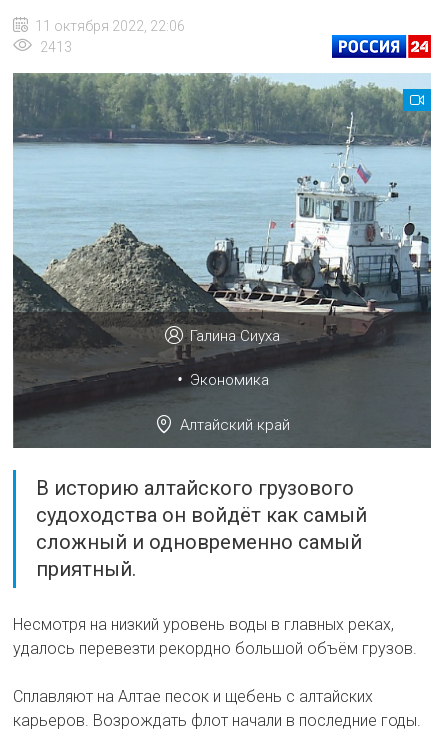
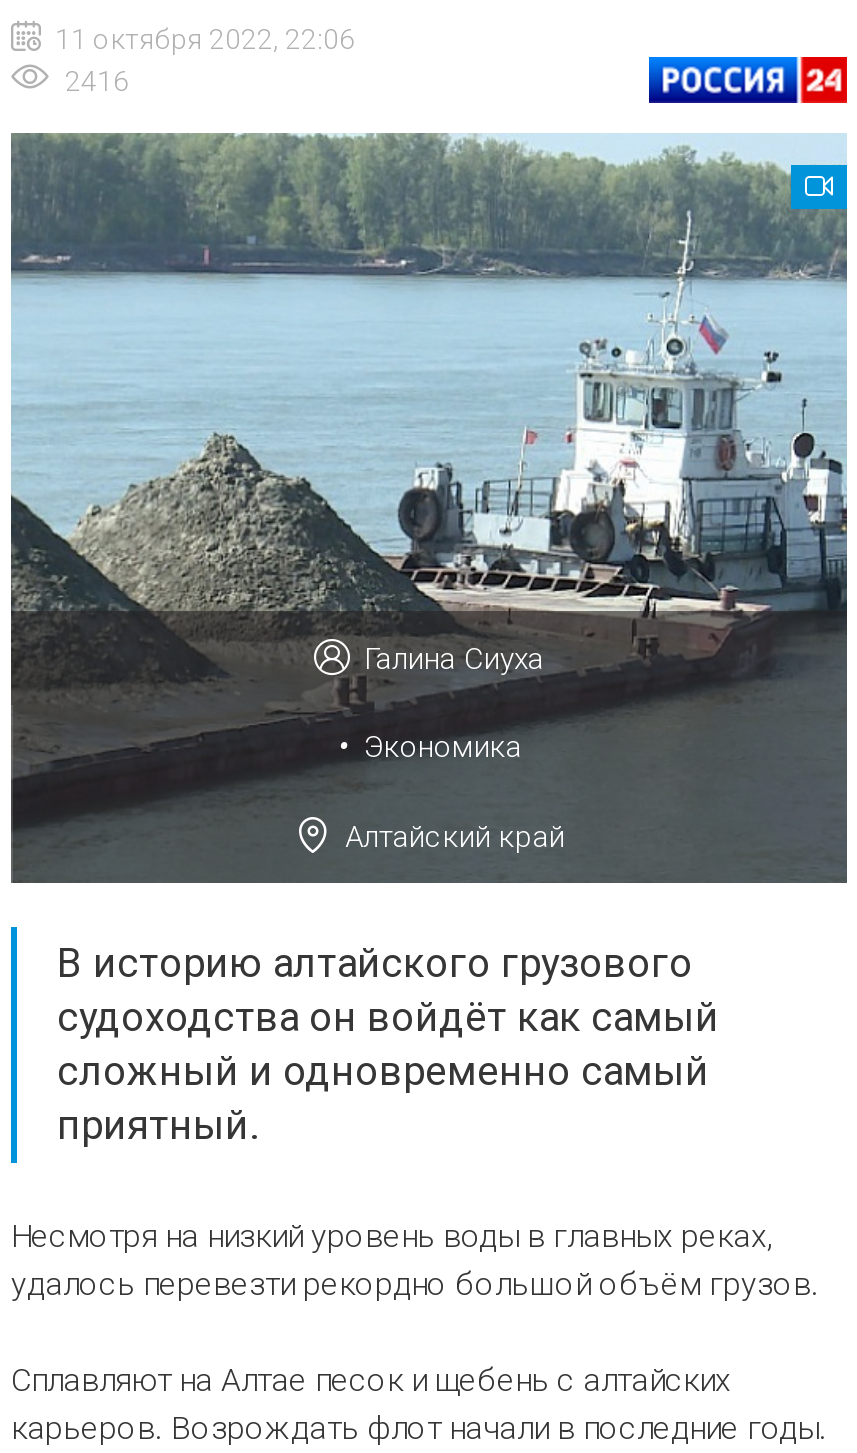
- 2413
+ 2416
